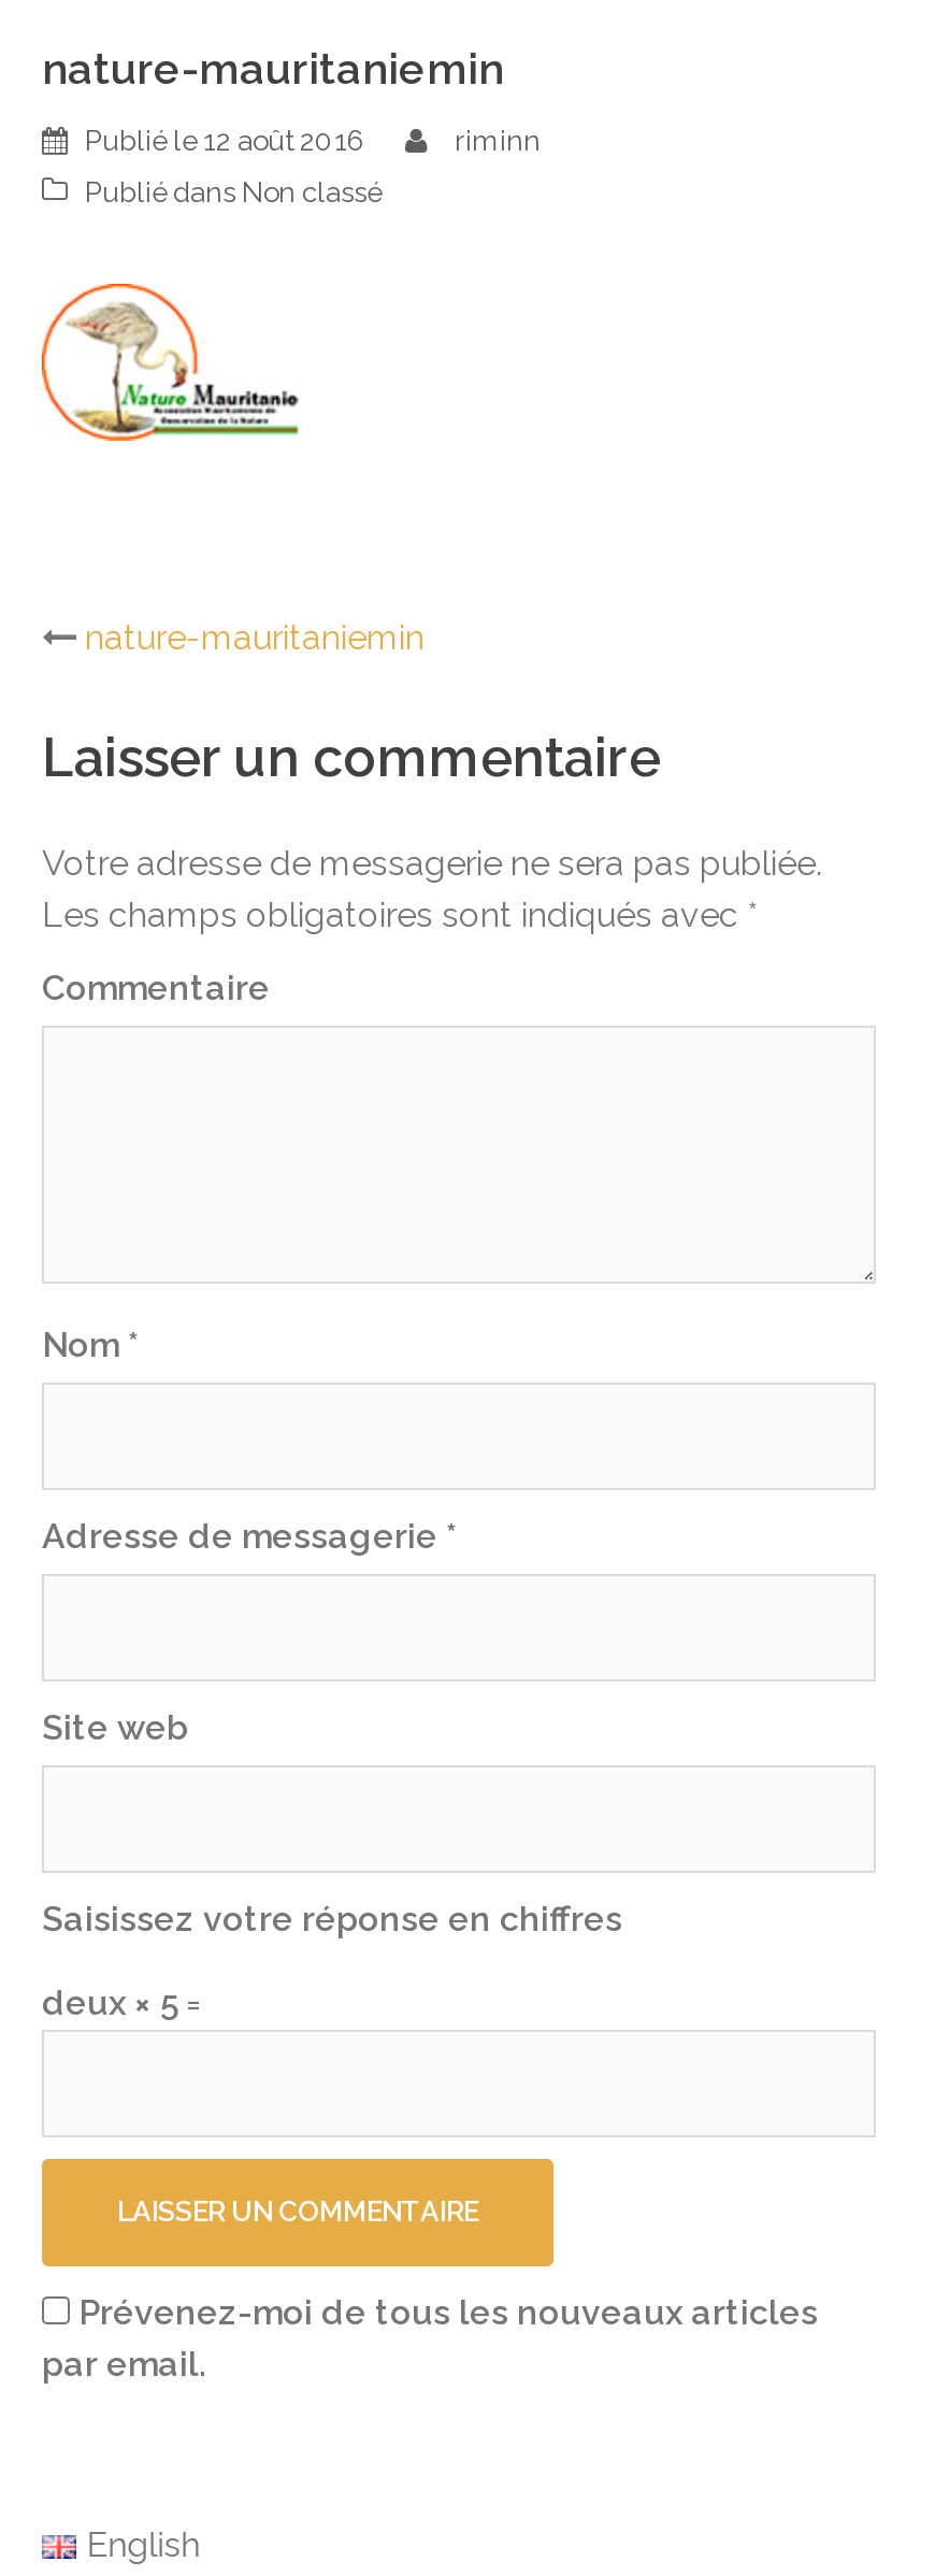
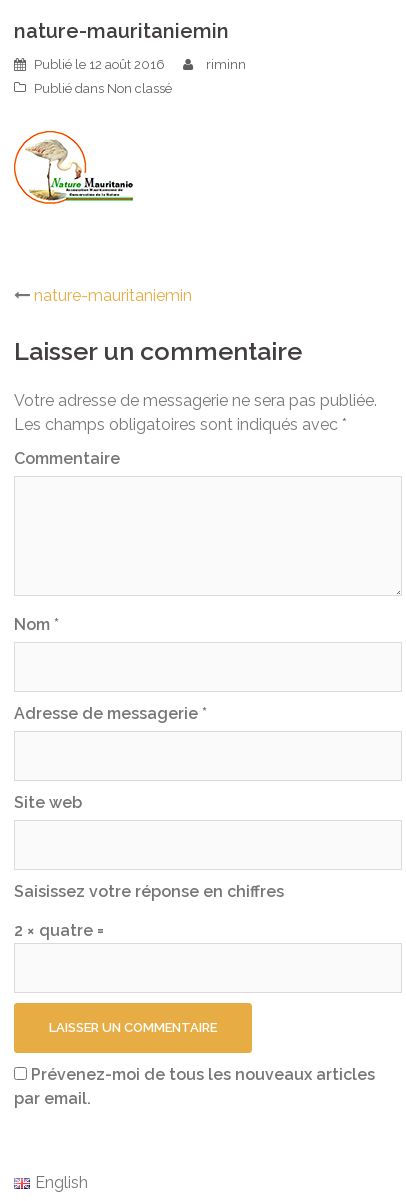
- deux × 5 =
+ 2 × quatre =
